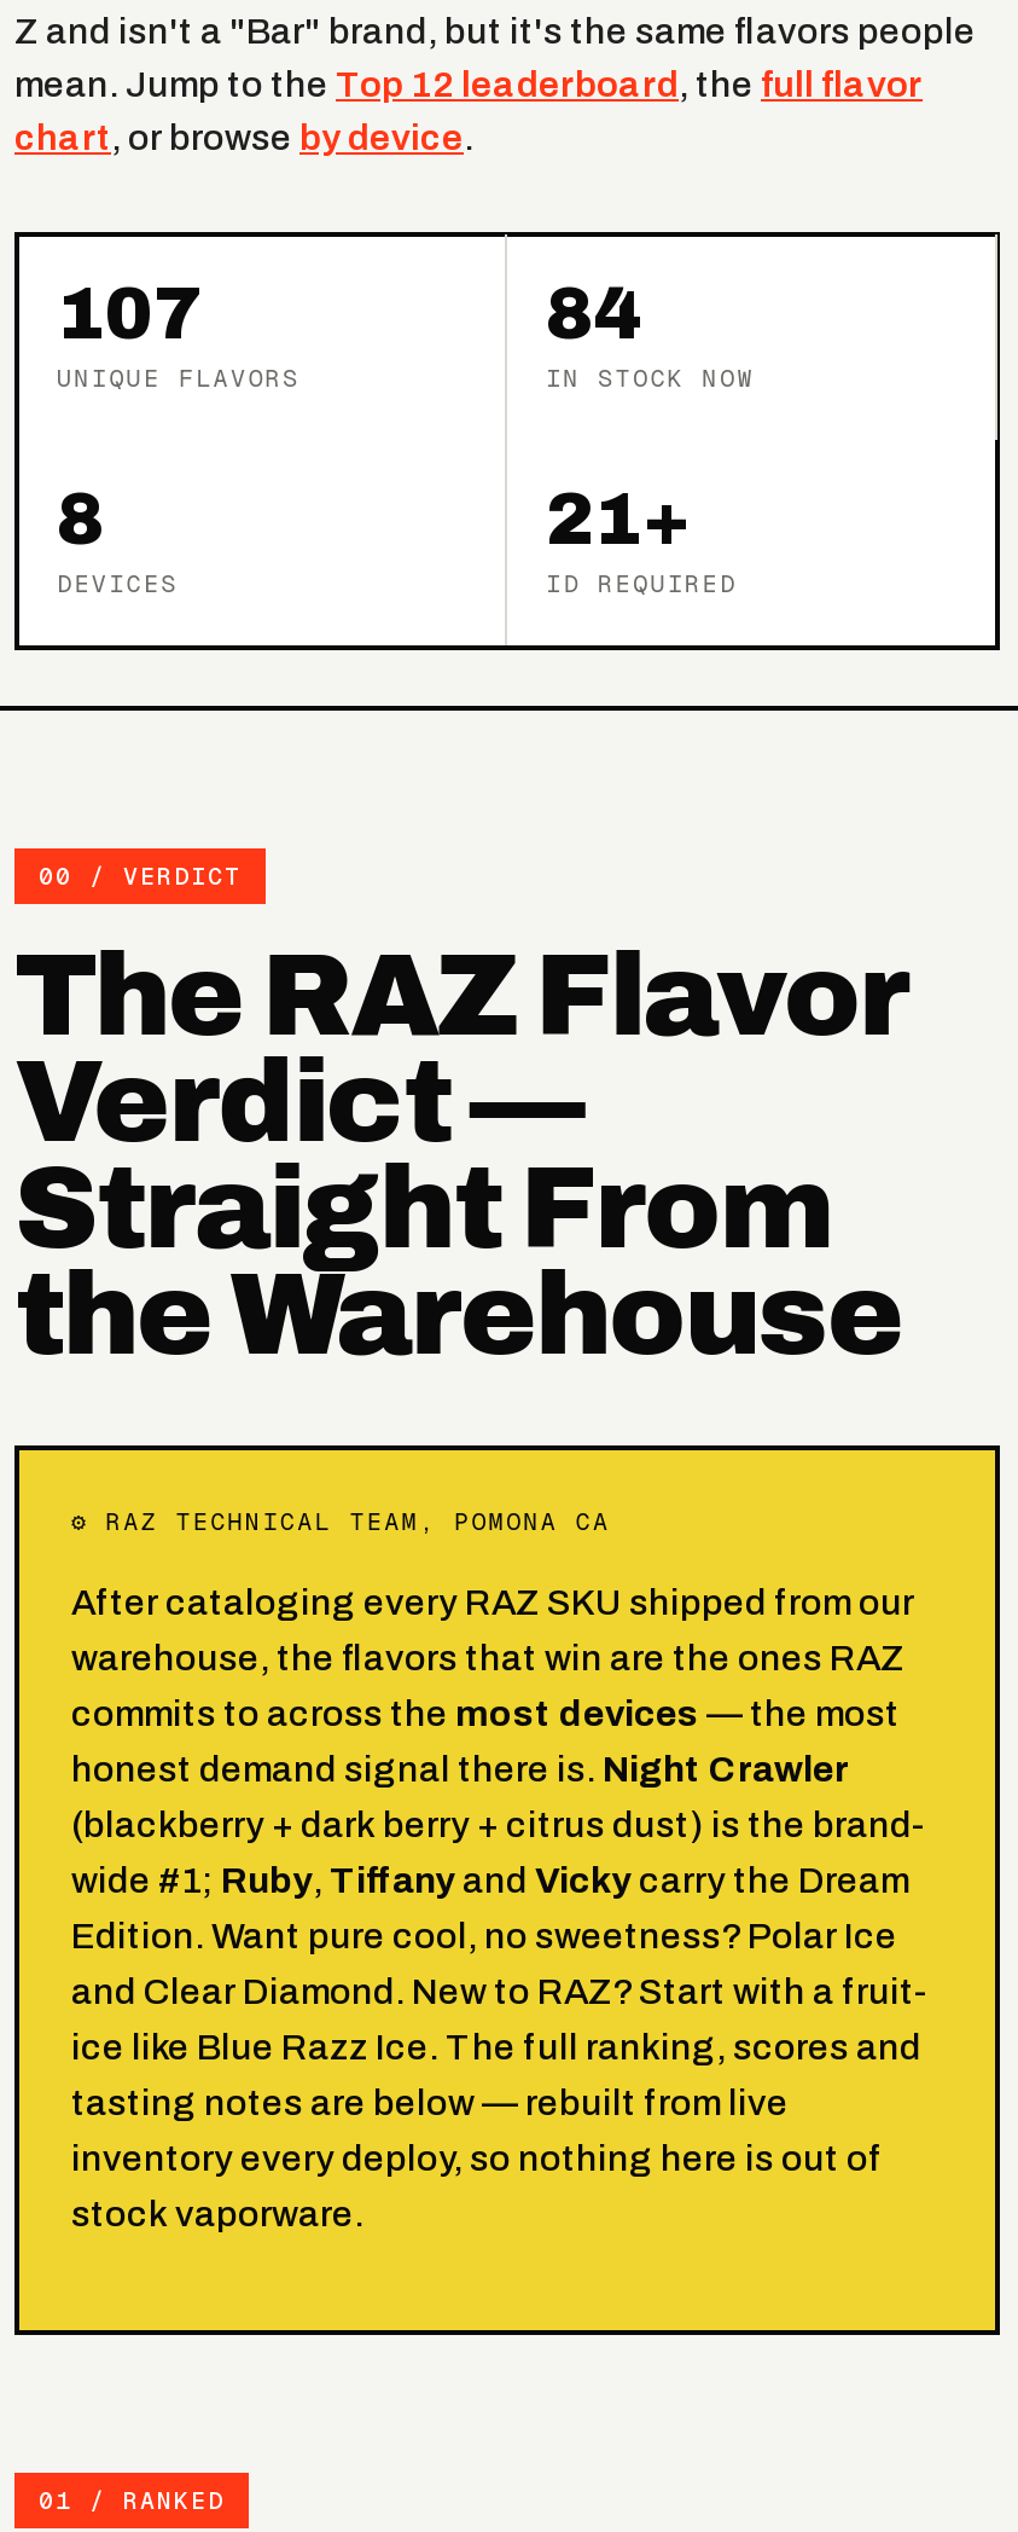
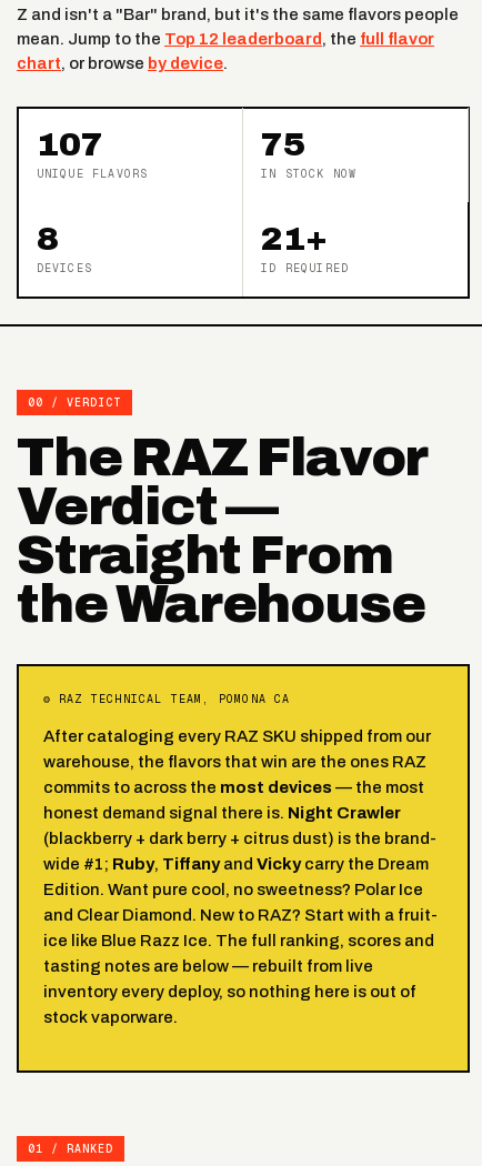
- 84
+ 75
